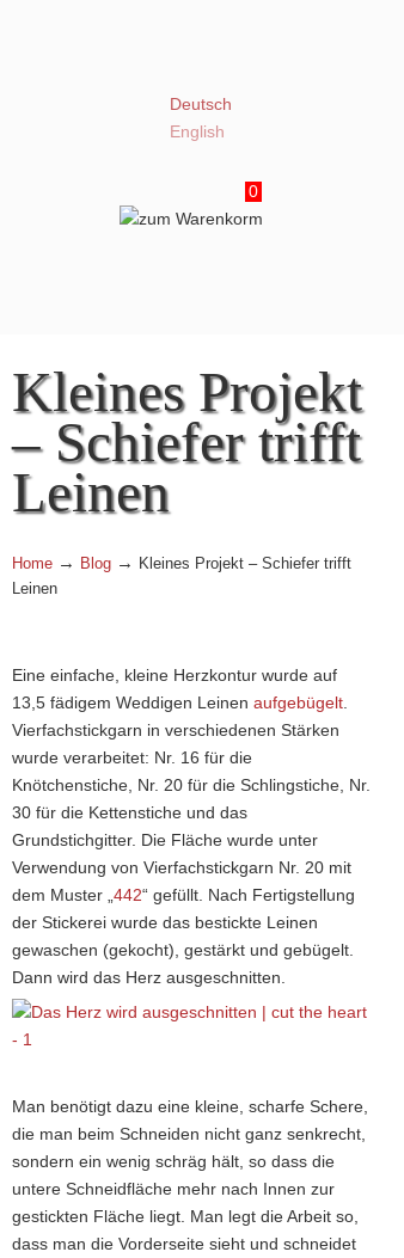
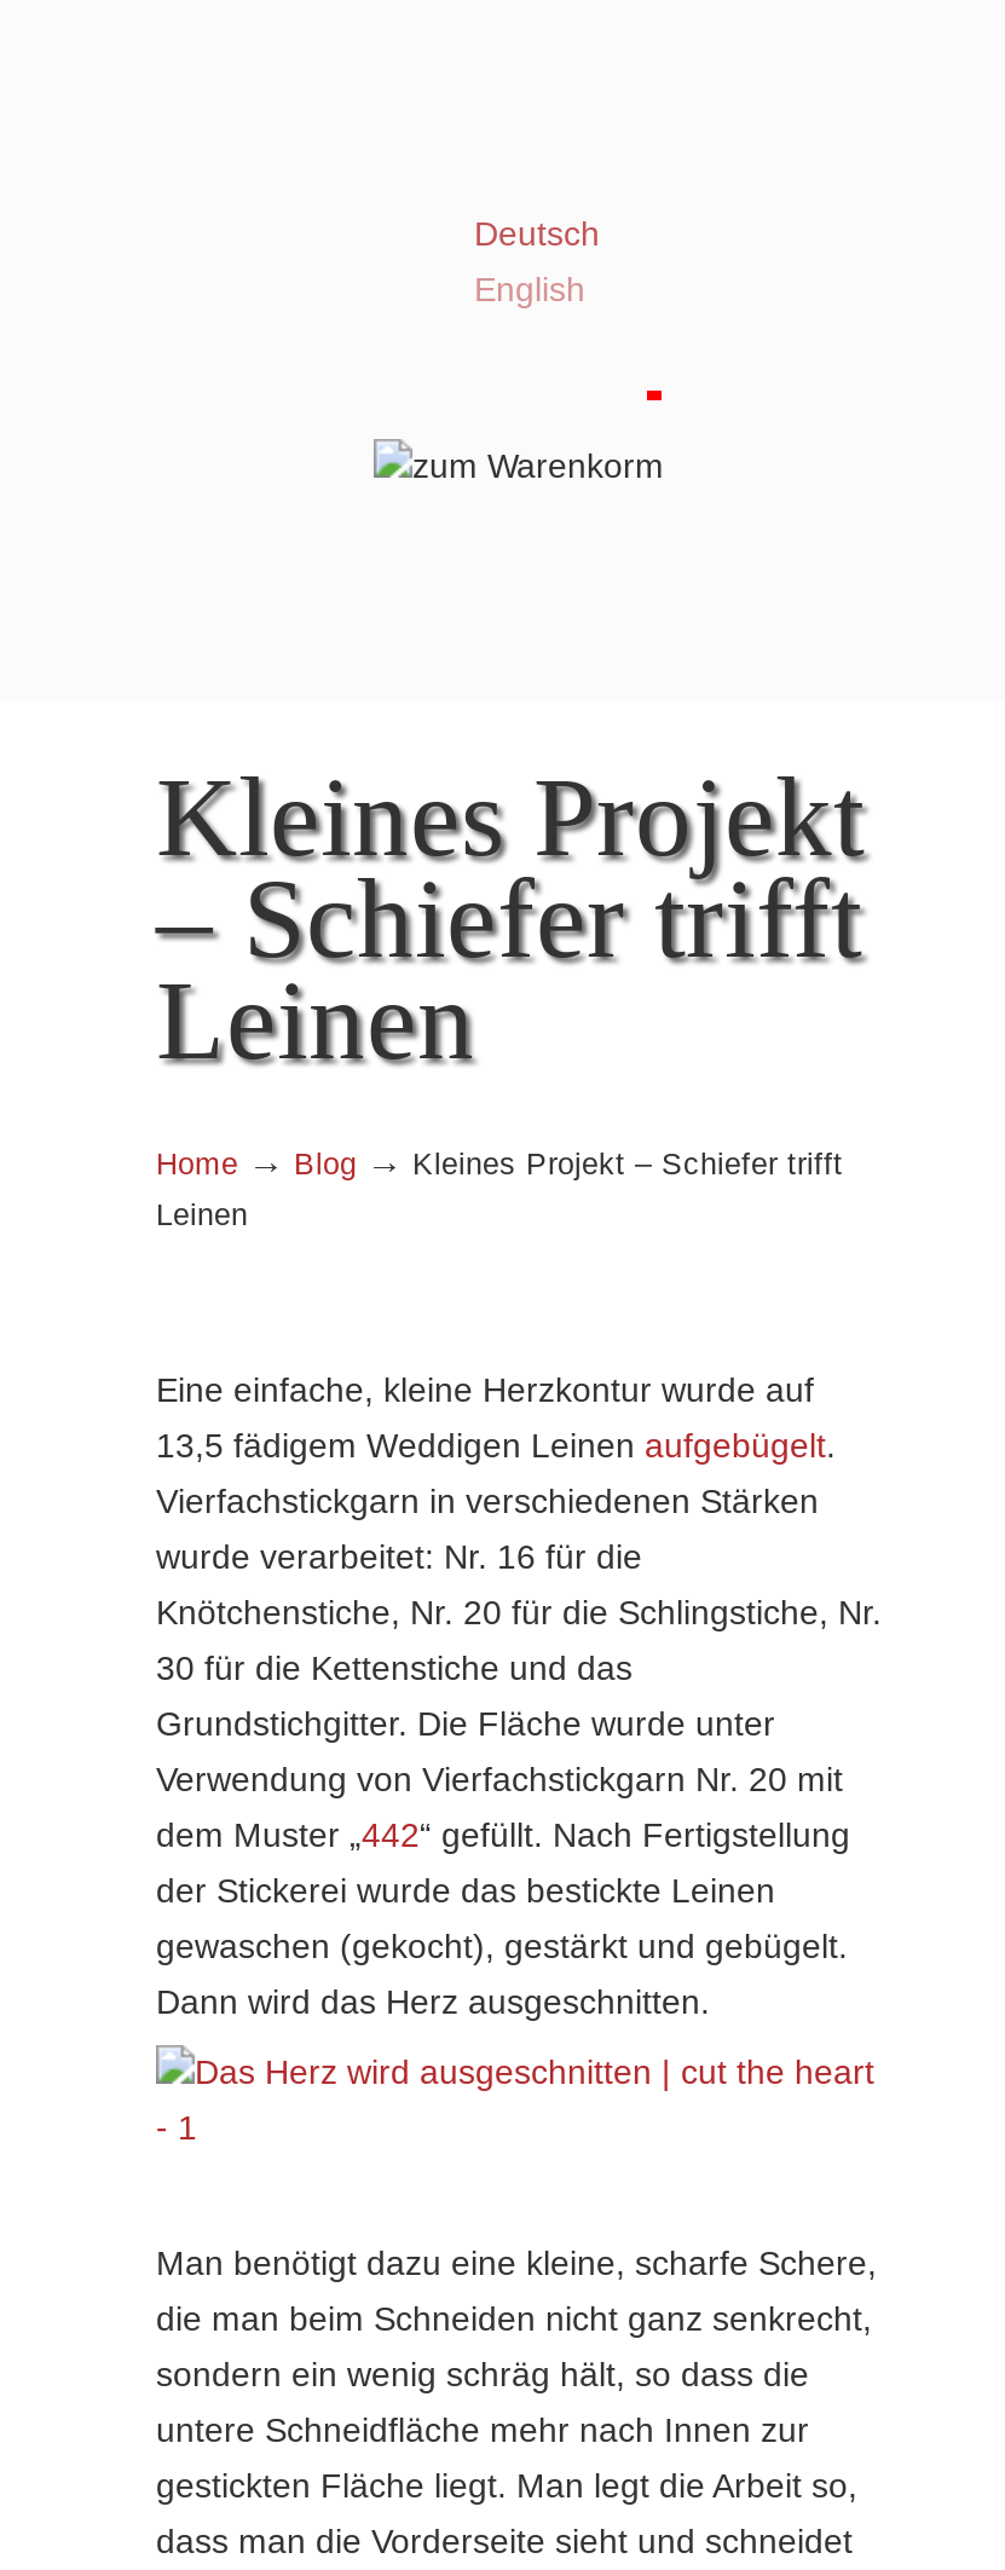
- 0
